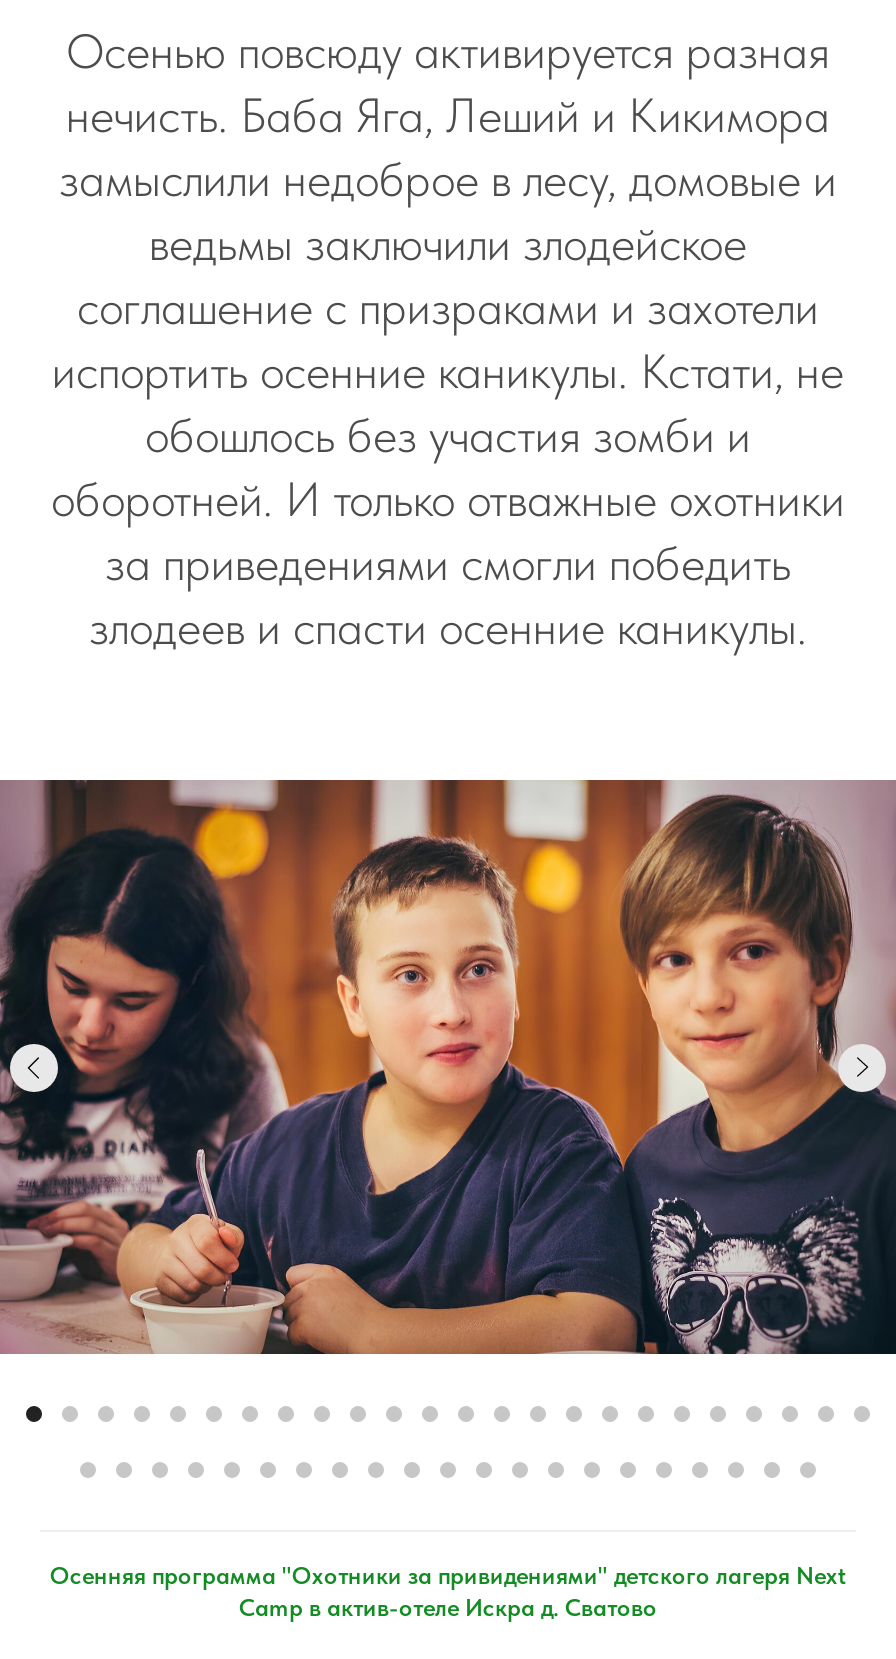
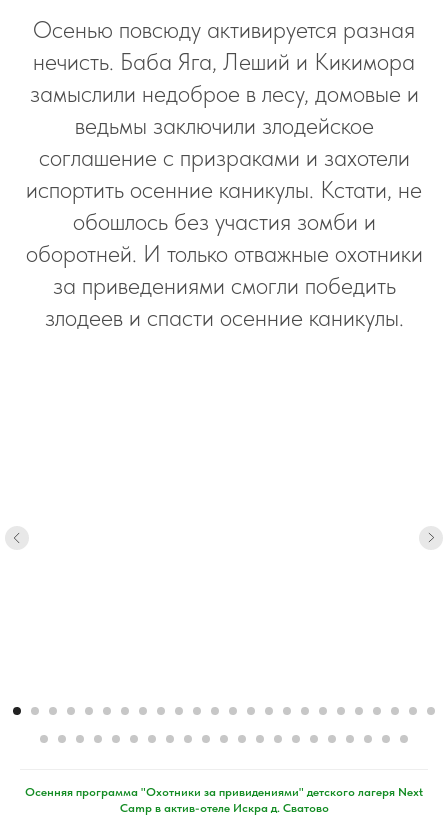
- [image]
